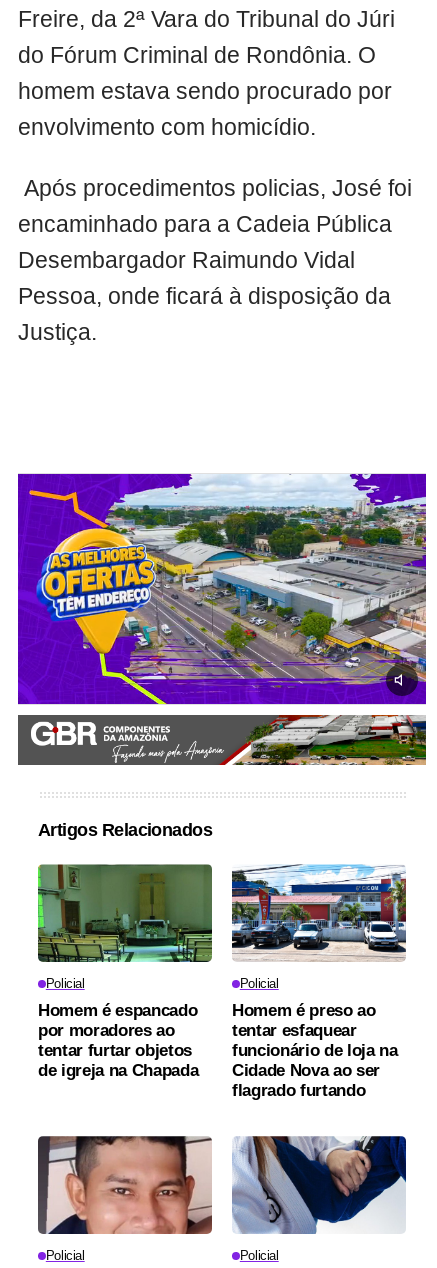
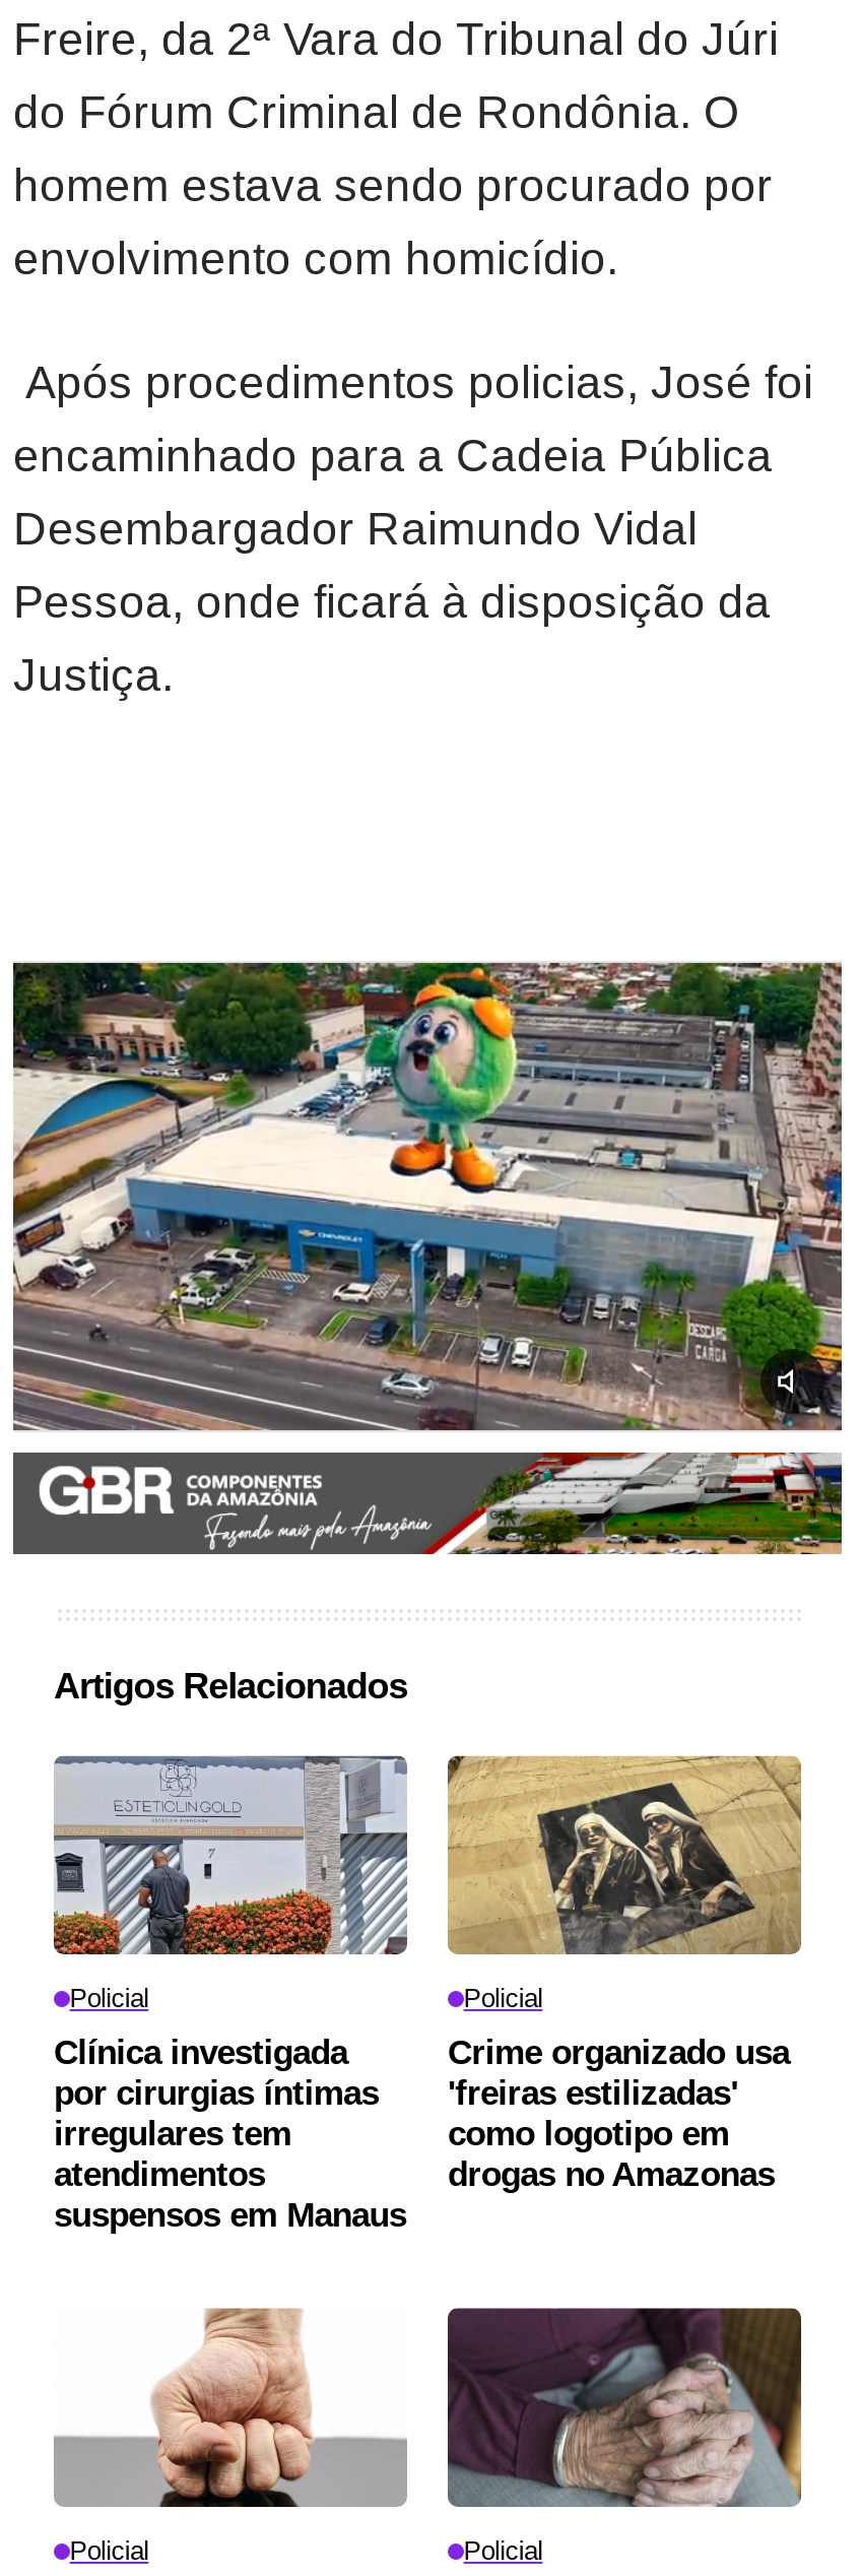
- [image]
+ [image]

- [image]
- Homem é espancado
- por moradores ao
- tentar furtar objetos
- de igreja na Chapada
+ [image]
+ Clínica investigada
+ por cirurgias íntimas
+ irregulares tem
+ atendimentos
+ suspensos em Manaus

- [image]
+ [image]

- Homem é preso ao
- tentar esfaquear
- funcionário de loja na
- Cidade Nova ao ser
- flagrado furtando
+ Crime organizado usa
+ 'freiras estilizadas'
+ como logotipo em
+ drogas no Amazonas

- [image]
+ [image]

- [image]
+ [image]
